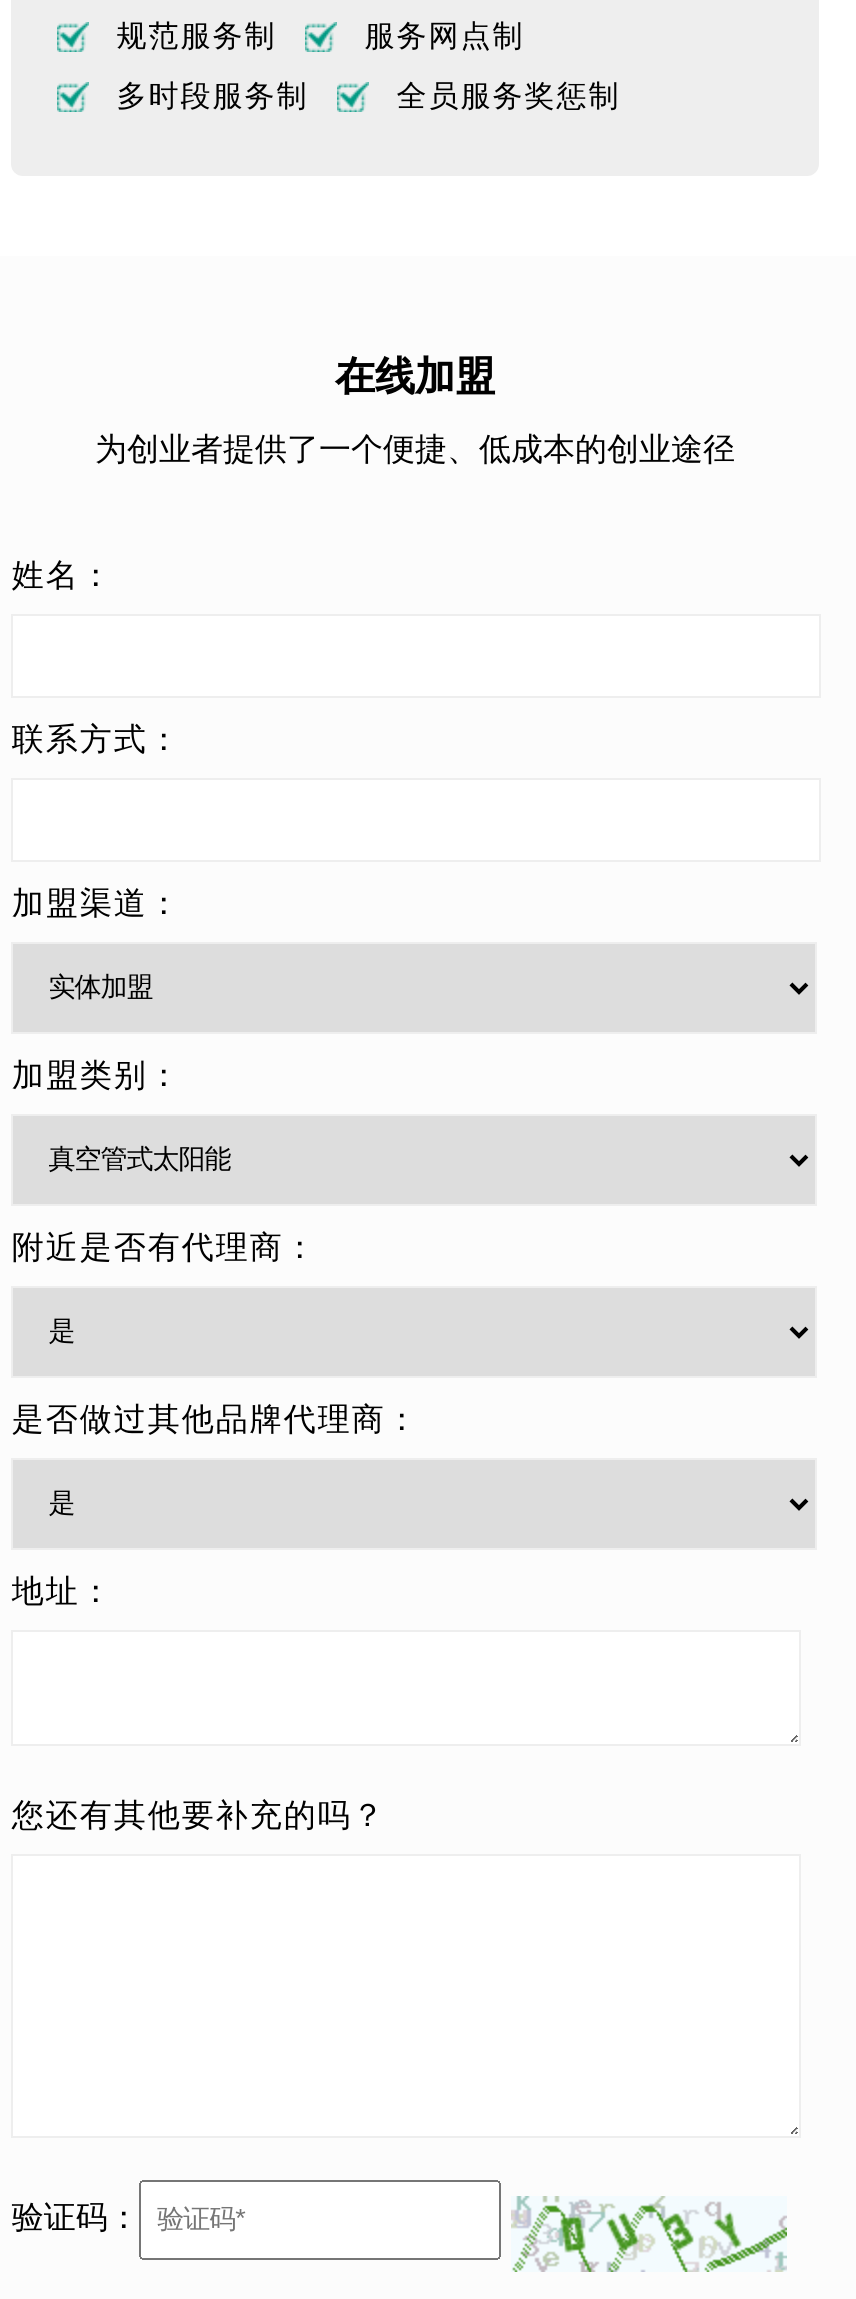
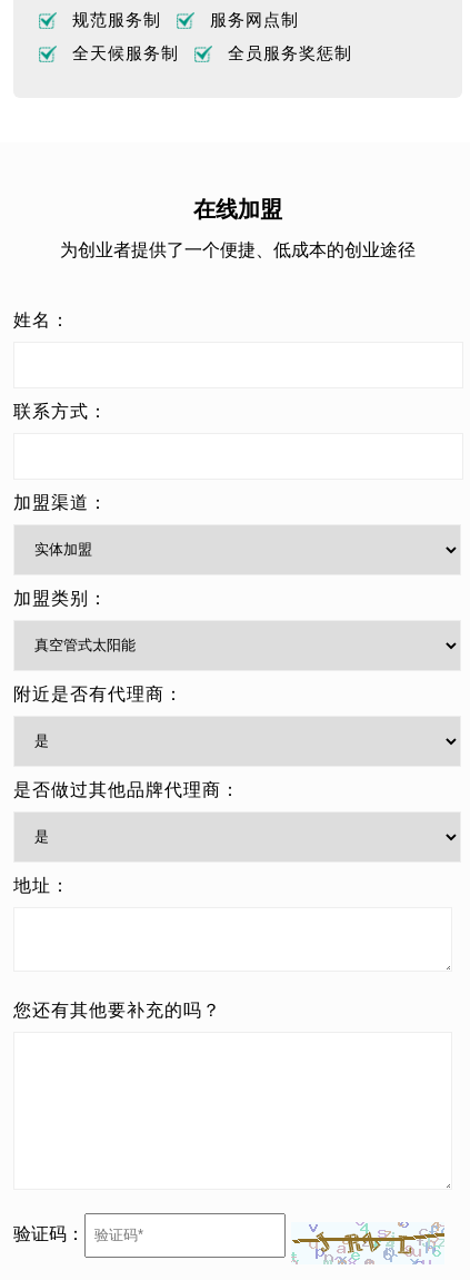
- 多时段服务制
+ 全天候服务制

- [image]
+ [image]
